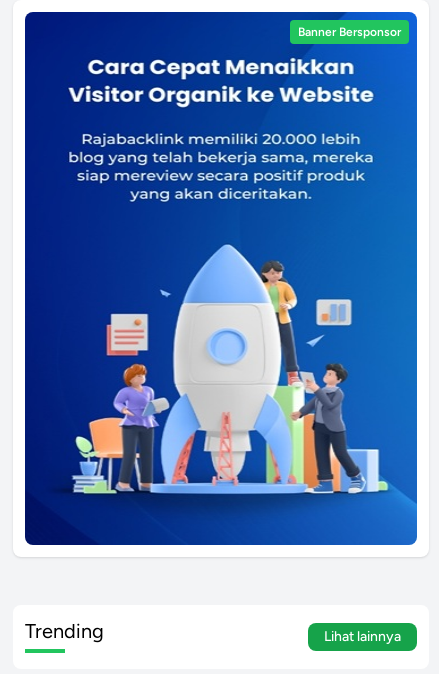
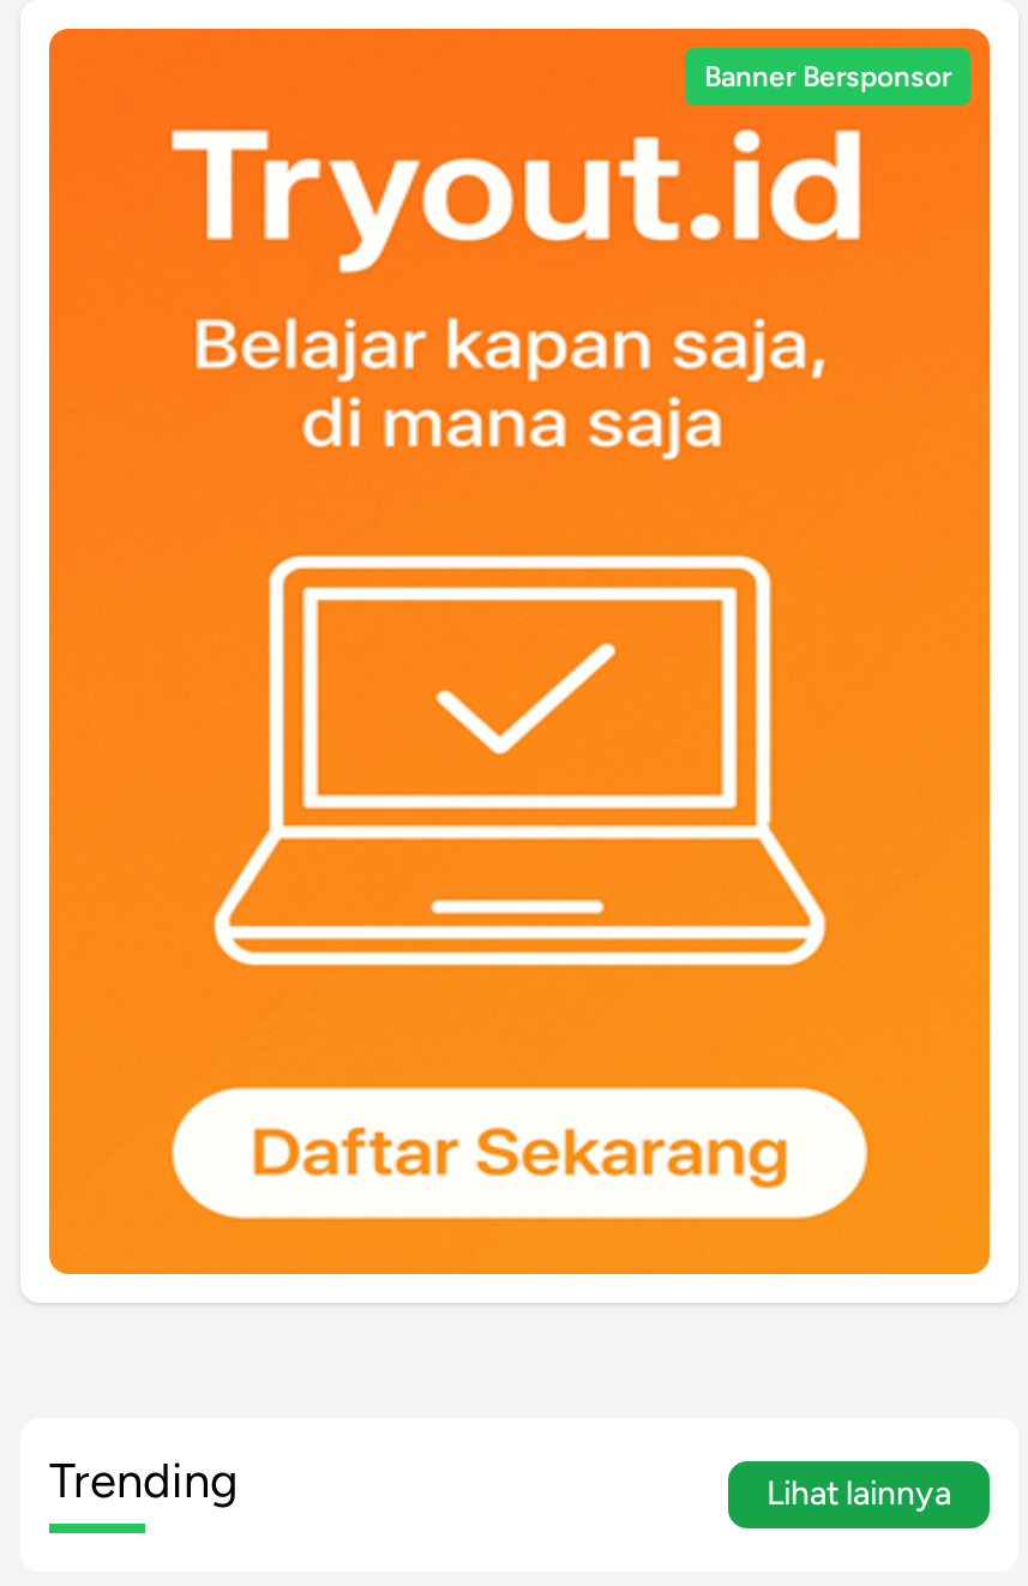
- [image]
+ [image]
